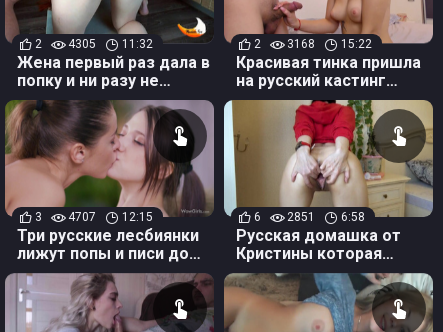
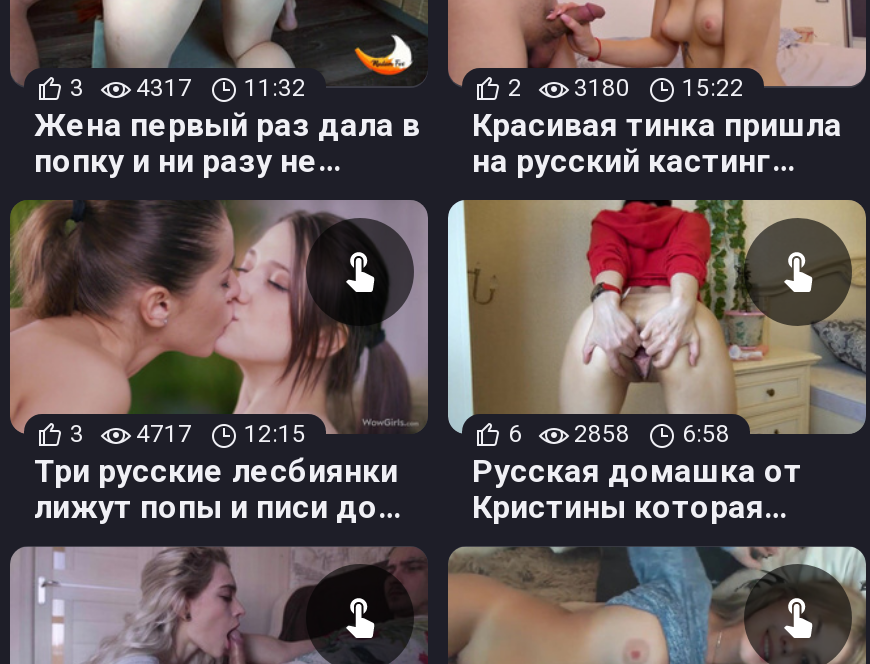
- 2
+ 3

- 4305
+ 4317

- 2 3168 15:22
+ 2 3180 15:22

- 3 4707 12:15
+ 3 4717 12:15

- 6 2851 6:58
+ 6 2858 6:58
